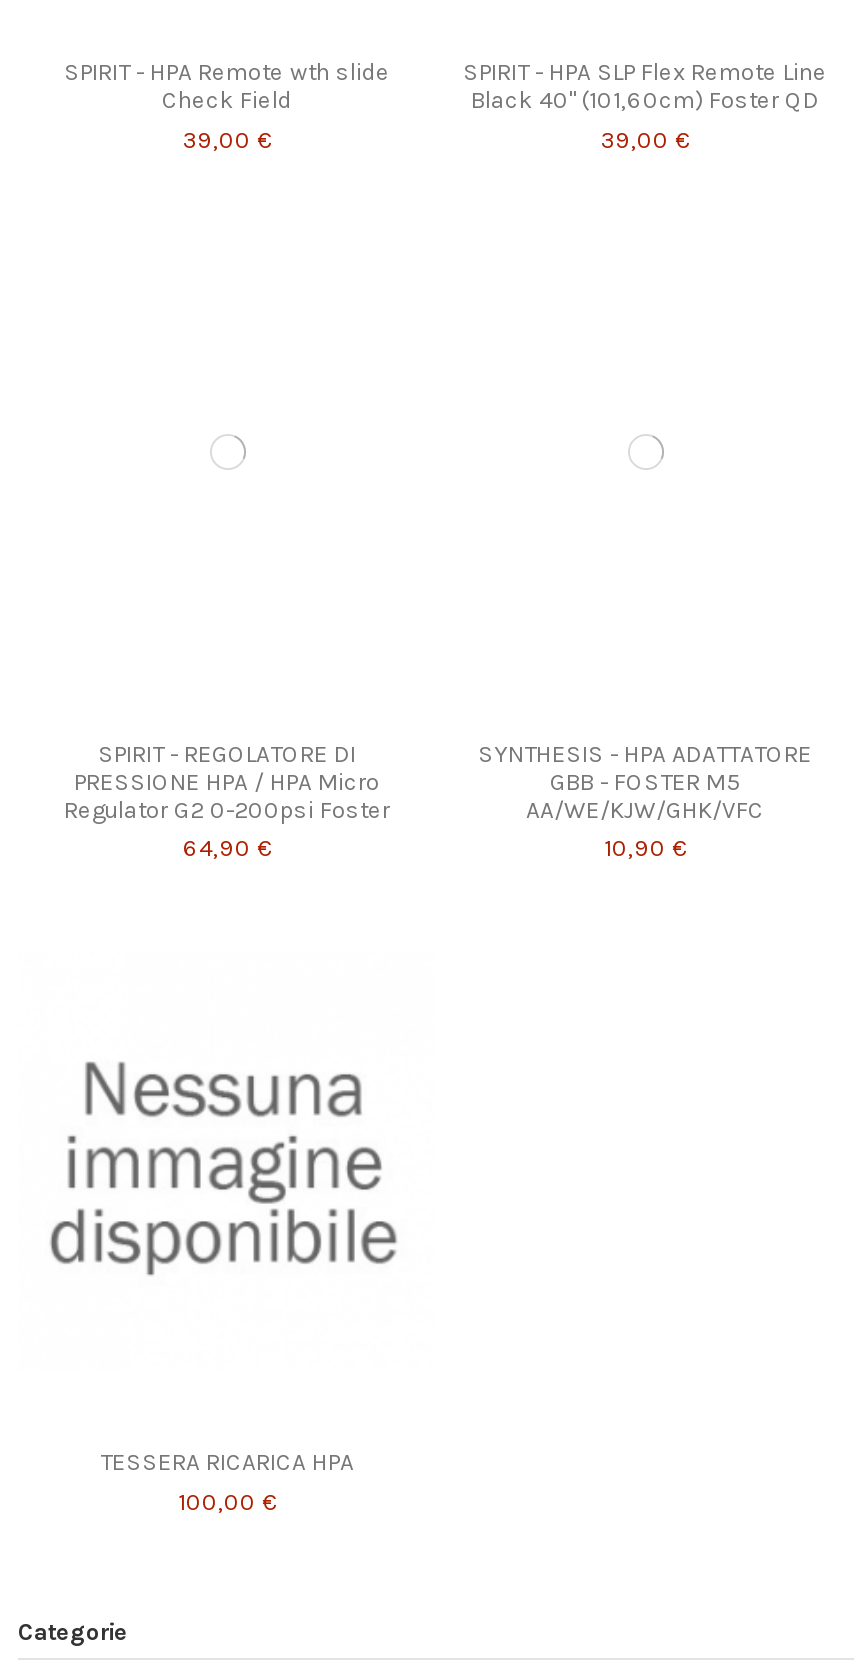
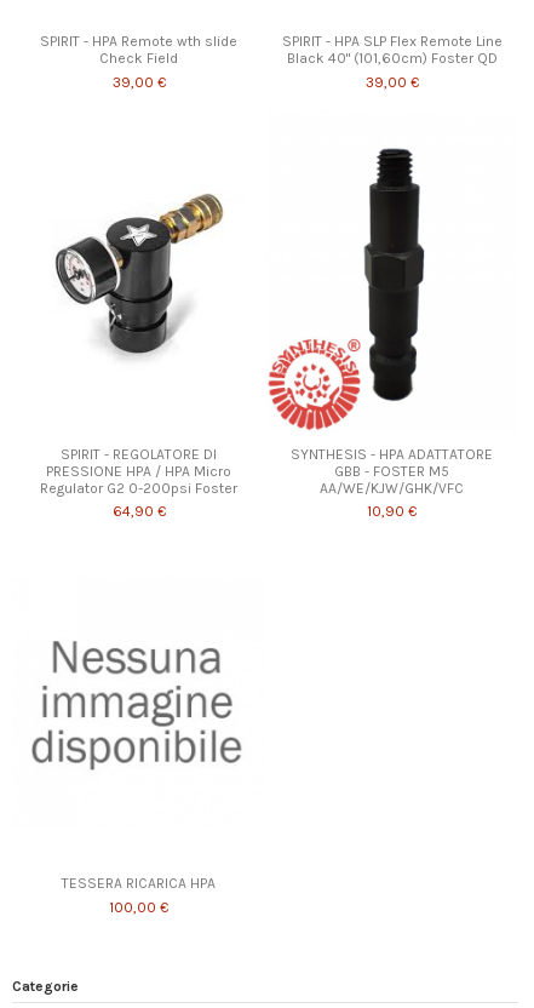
+ [image]

+ [image]
